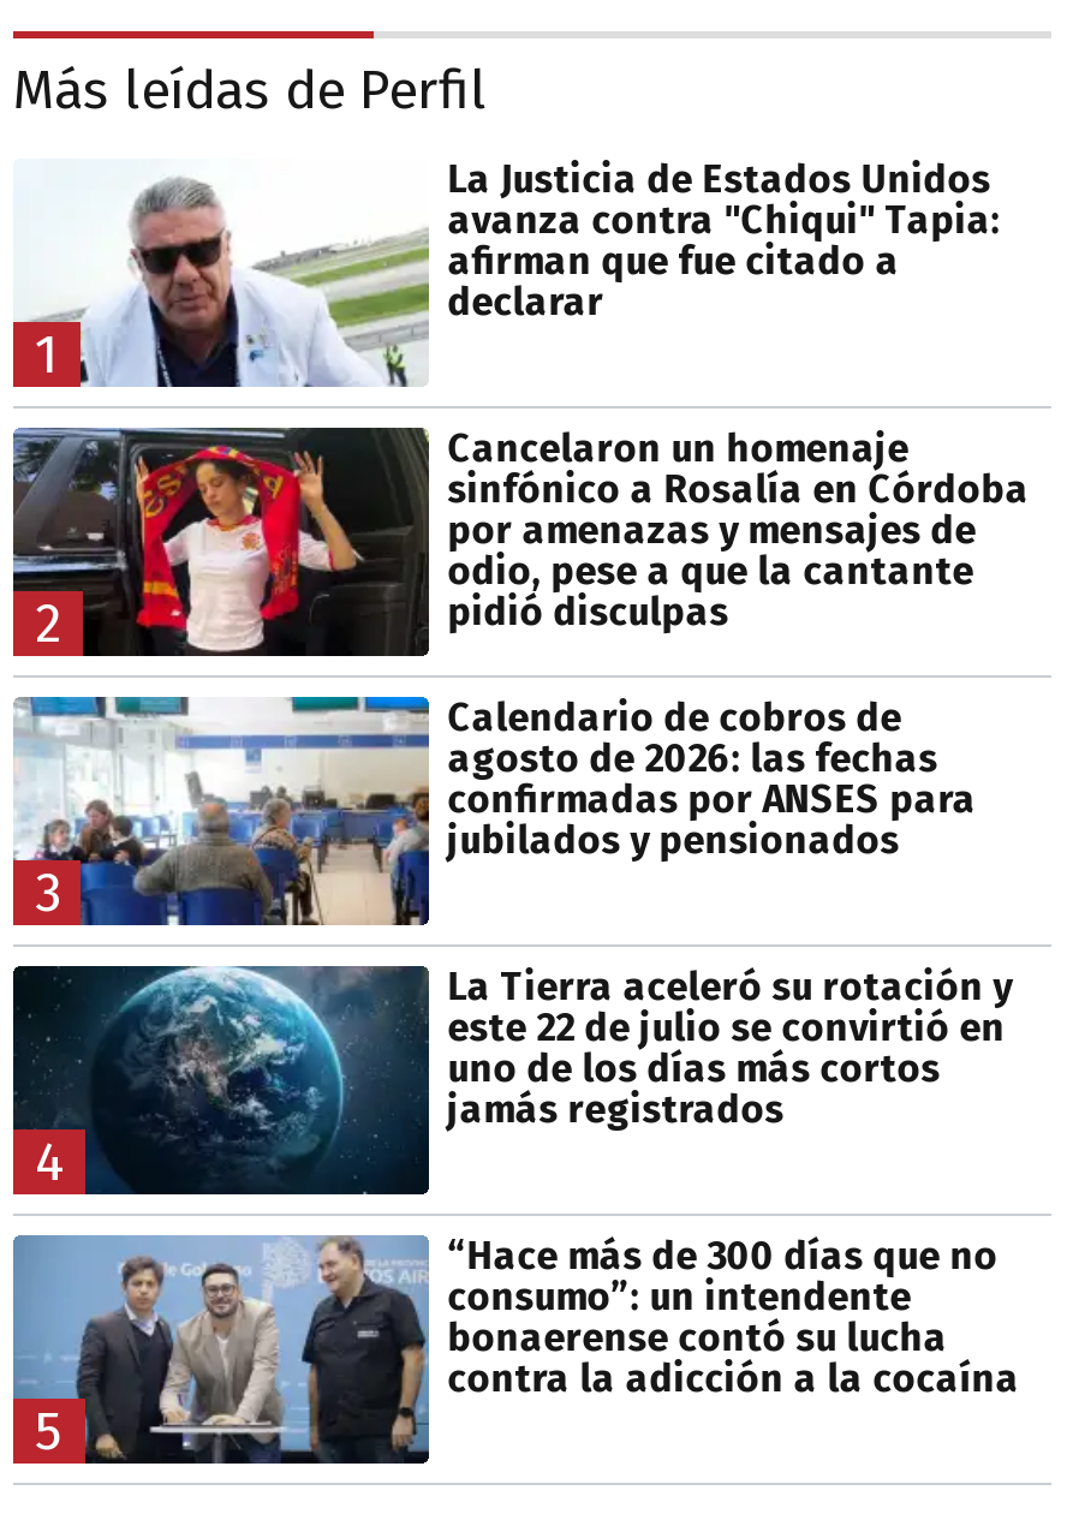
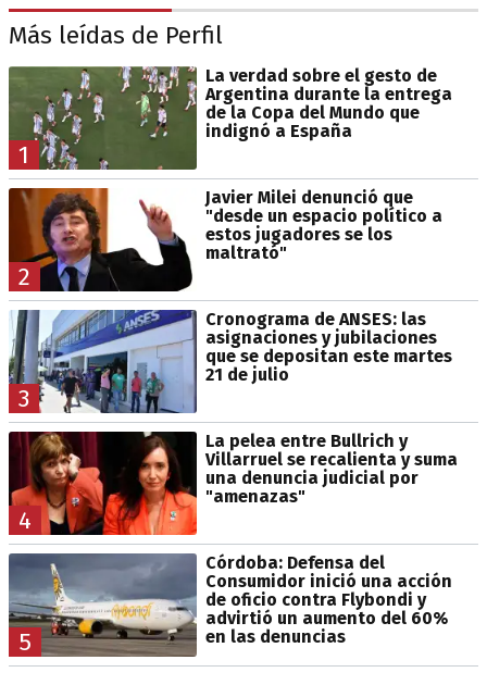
- [image]
- La Justicia de Estados Unidos
- avanza contra "Chiqui" Tapia:
- afirman que fue citado a
- declarar
+ [image]
+ La verdad sobre el gesto de
+ Argentina durante la entrega
+ de la Copa del Mundo que
+ indignó a España

- [image]
- Cancelaron un homenaje
- sinfónico a Rosalía en Córdoba
- por amenazas y mensajes de
- odio, pese a que la cantante
- pidió disculpas
+ [image]
+ Javier Milei denunció que
+ "desde un espacio político a
+ estos jugadores se los
+ maltrató"

- [image]
- Calendario de cobros de
- agosto de 2026: las fechas
- confirmadas por ANSES para
- jubilados y pensionados
+ [image]
+ Cronograma de ANSES: las
+ asignaciones y jubilaciones
+ que se depositan este martes
+ 21 de julio

- [image]
- La Tierra aceleró su rotación y
- este 22 de julio se convirtió en
- uno de los días más cortos
- jamás registrados
+ [image]
+ La pelea entre Bullrich y
+ Villarruel se recalienta y suma
+ una denuncia judicial por
+ "amenazas"

- [image]
- “Hace más de 300 días que no
- consumo”: un intendente
- bonaerense contó su lucha
- contra la adicción a la cocaína
+ [image]
+ Córdoba: Defensa del
+ Consumidor inició una acción
+ de oficio contra Flybondi y
+ advirtió un aumento del 60%
+ en las denuncias
